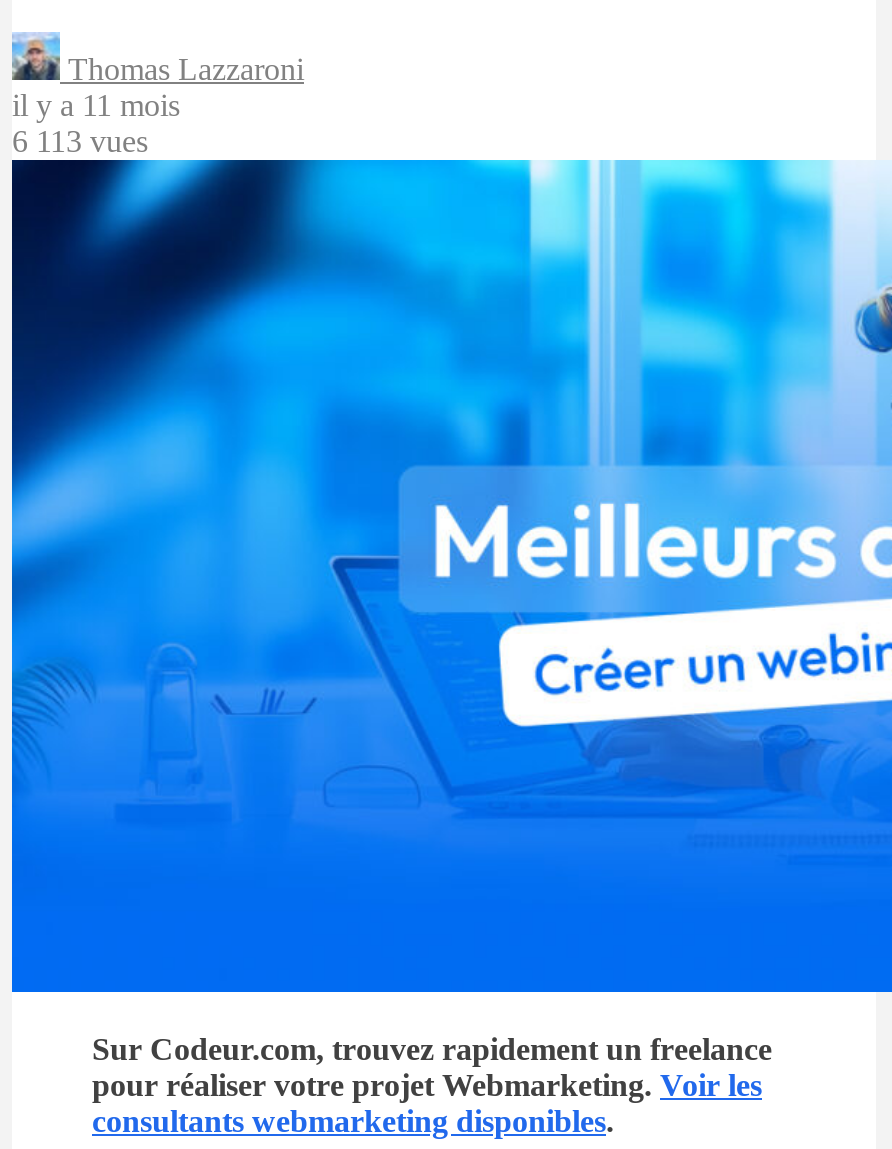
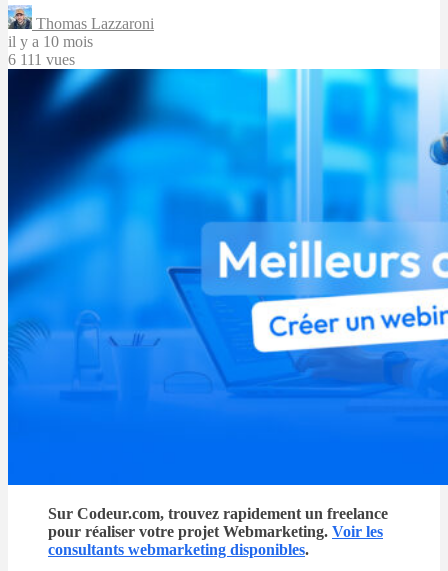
- il y a 11 mois
+ il y a 10 mois

- 6 113 vues
+ 6 111 vues
